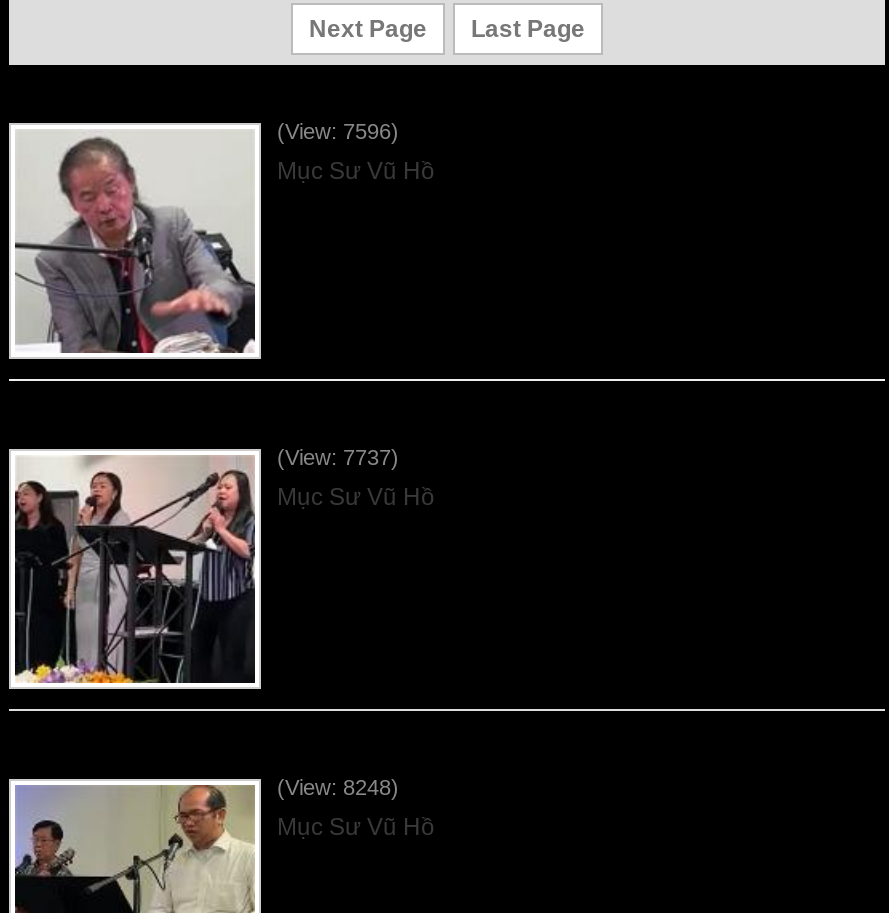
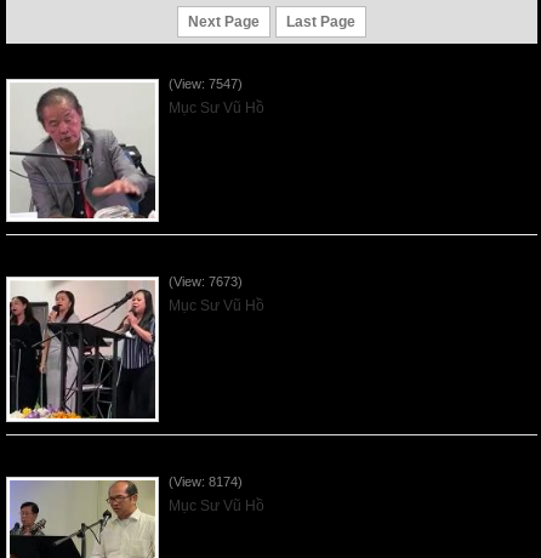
- (View: 7596)
+ (View: 7547)

- (View: 7737)
+ (View: 7673)

- (View: 8248)
+ (View: 8174)
